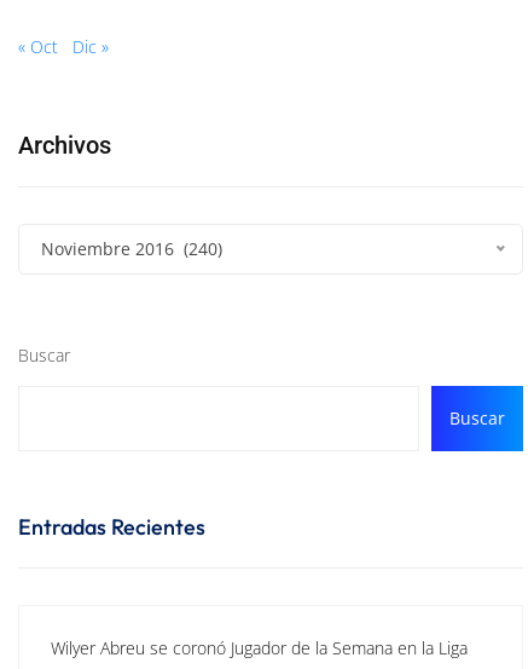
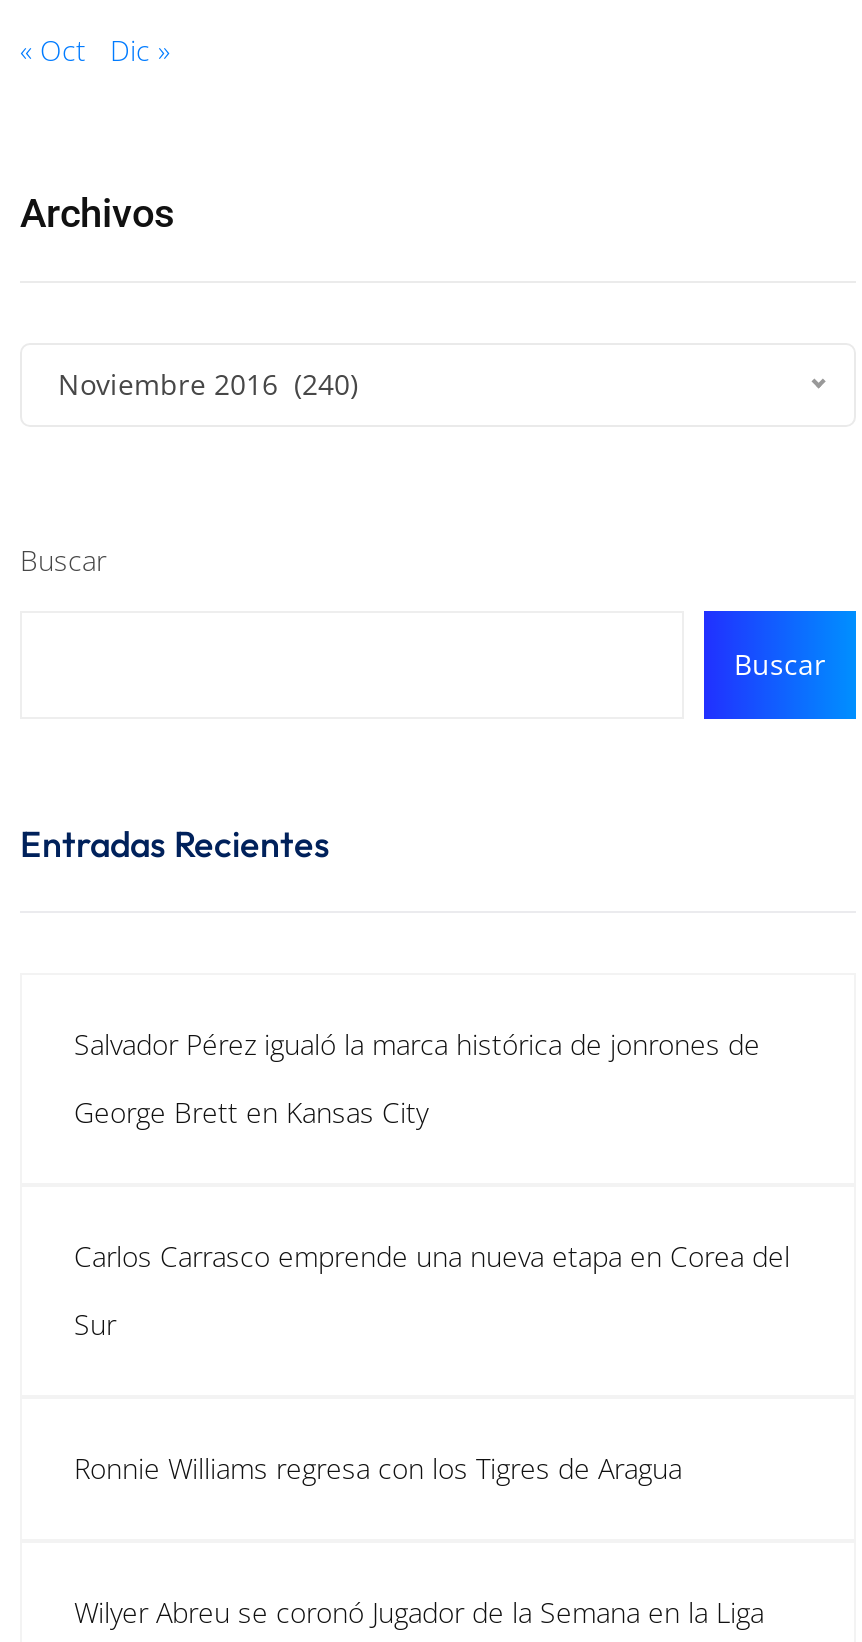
+ Salvador Pérez igualó la marca histórica de jonrones de
+ George Brett en Kansas City

+ Carlos Carrasco emprende una nueva etapa en Corea del
+ Sur

+ Ronnie Williams regresa con los Tigres de Aragua
